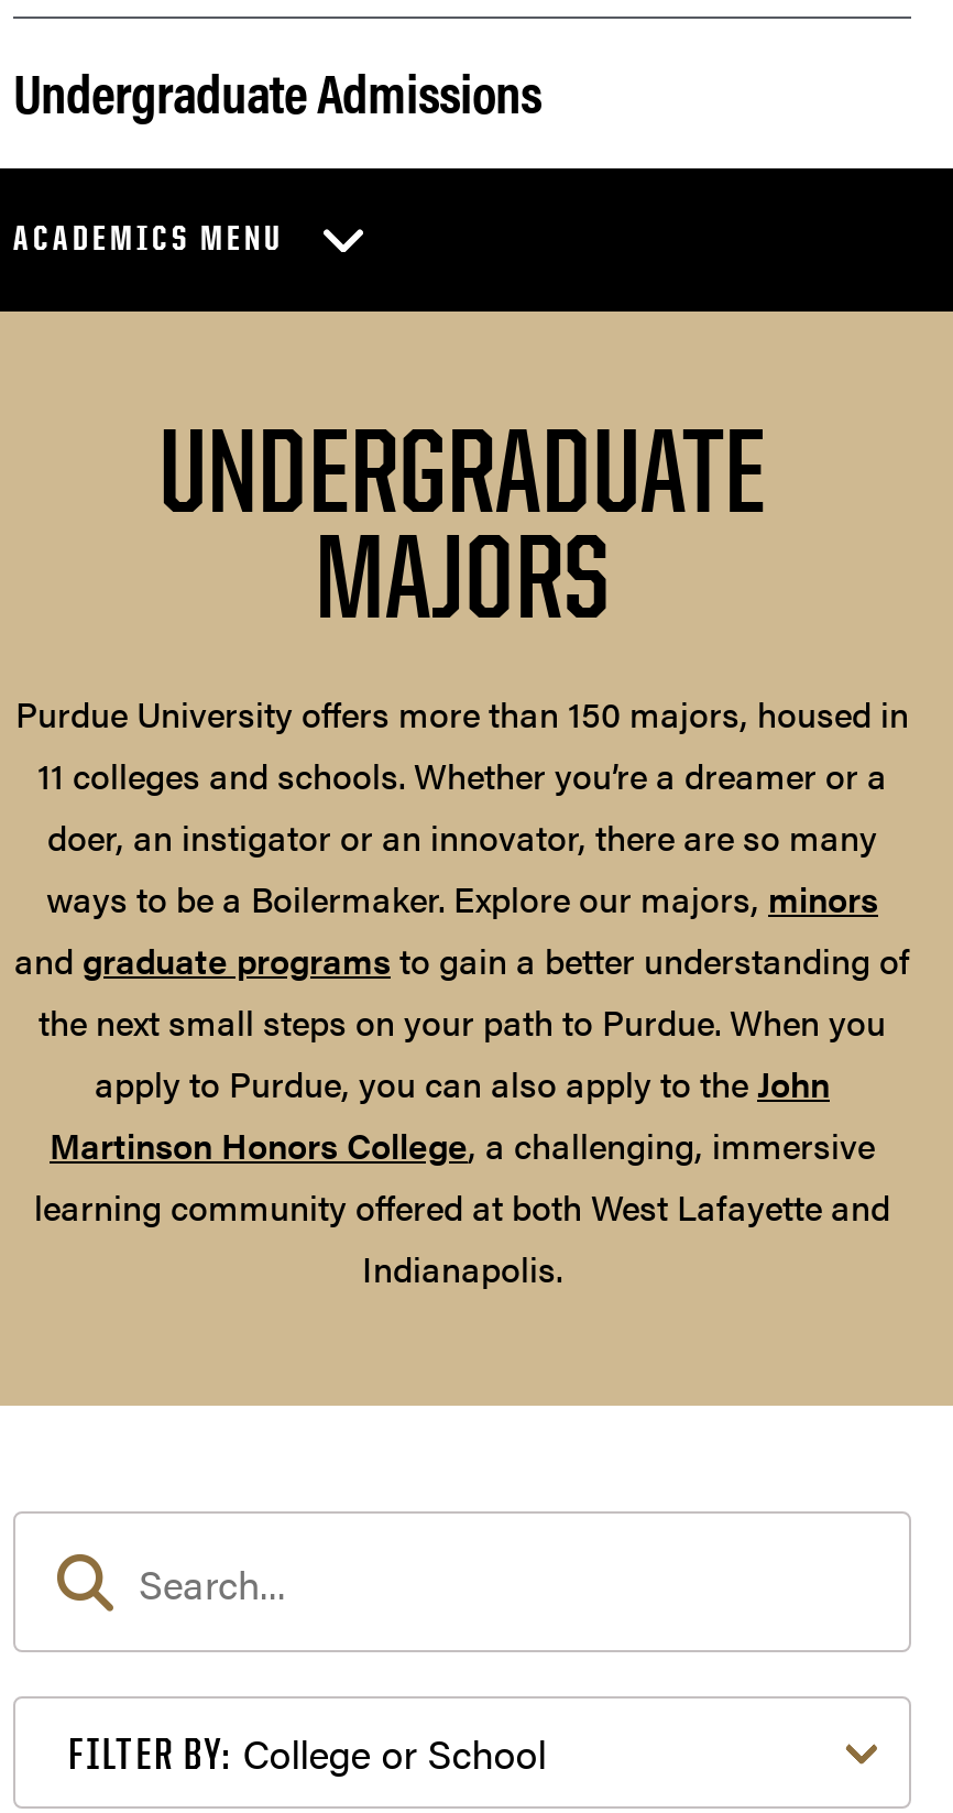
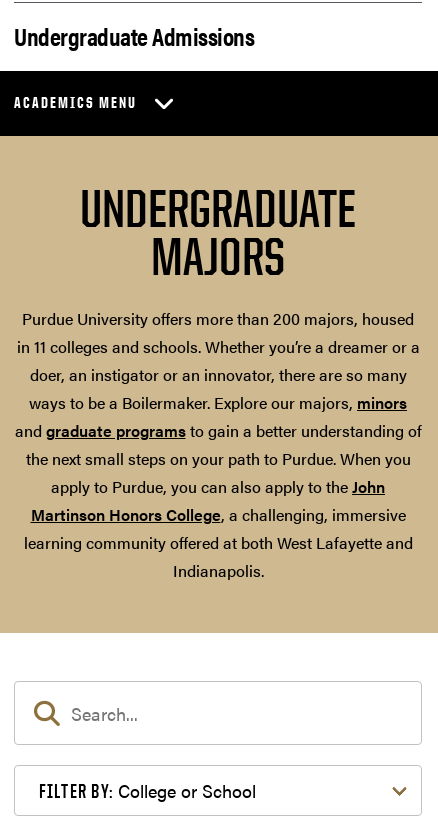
- Purdue University offers more than 150 majors, housed in
- 11 colleges and schools. Whether you’re a dreamer or a
+ Purdue University offers more than 200 majors, housed
+ in 11 colleges and schools. Whether you’re a dreamer or a
